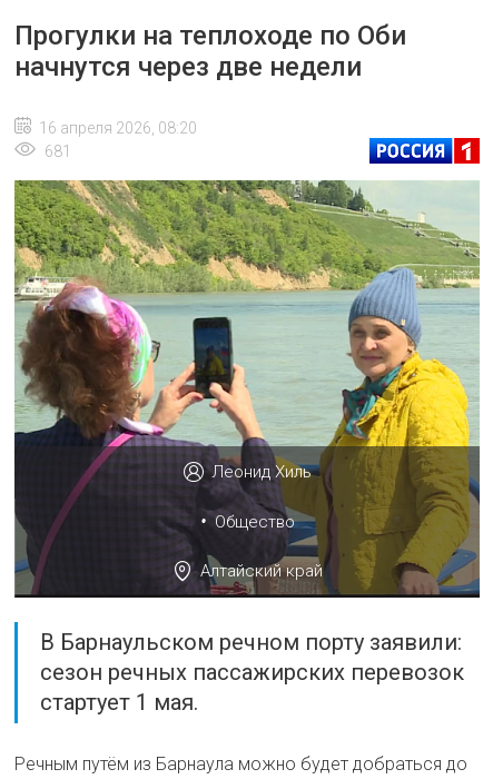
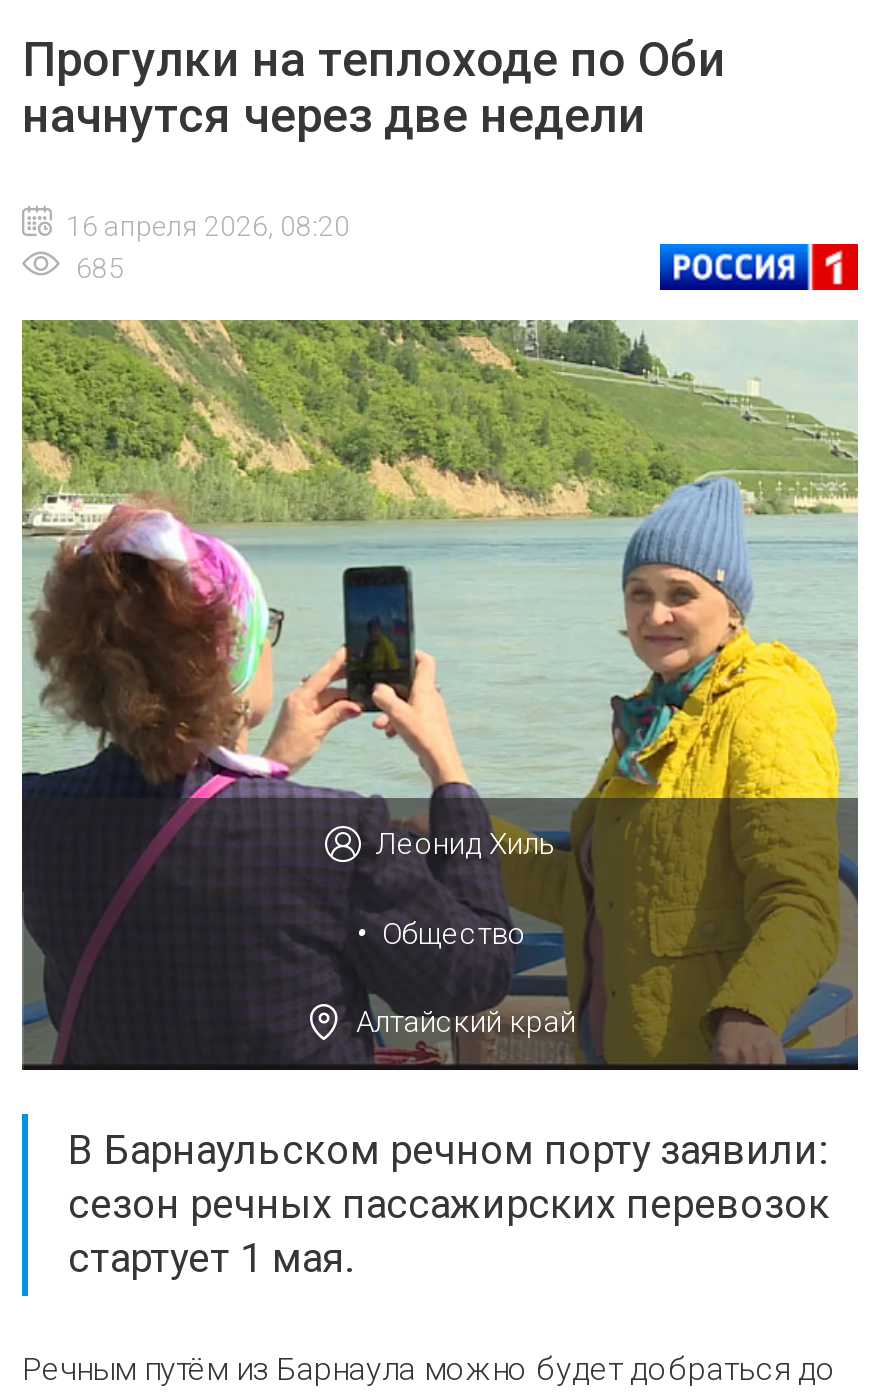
- 681
+ 685
